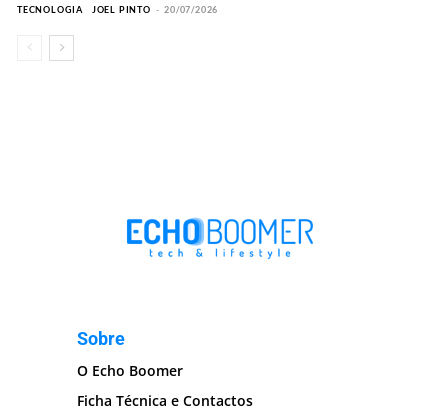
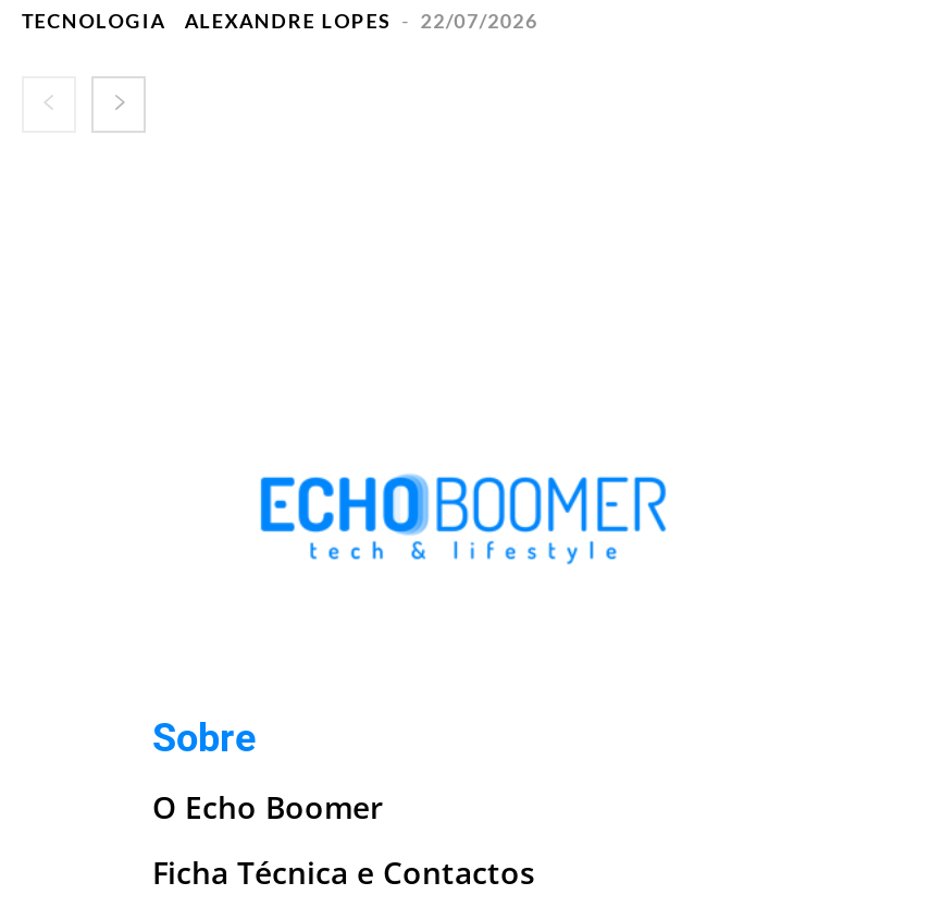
- JOEL PINTO - 20/07/2026
+ ALEXANDRE LOPES - 22/07/2026
